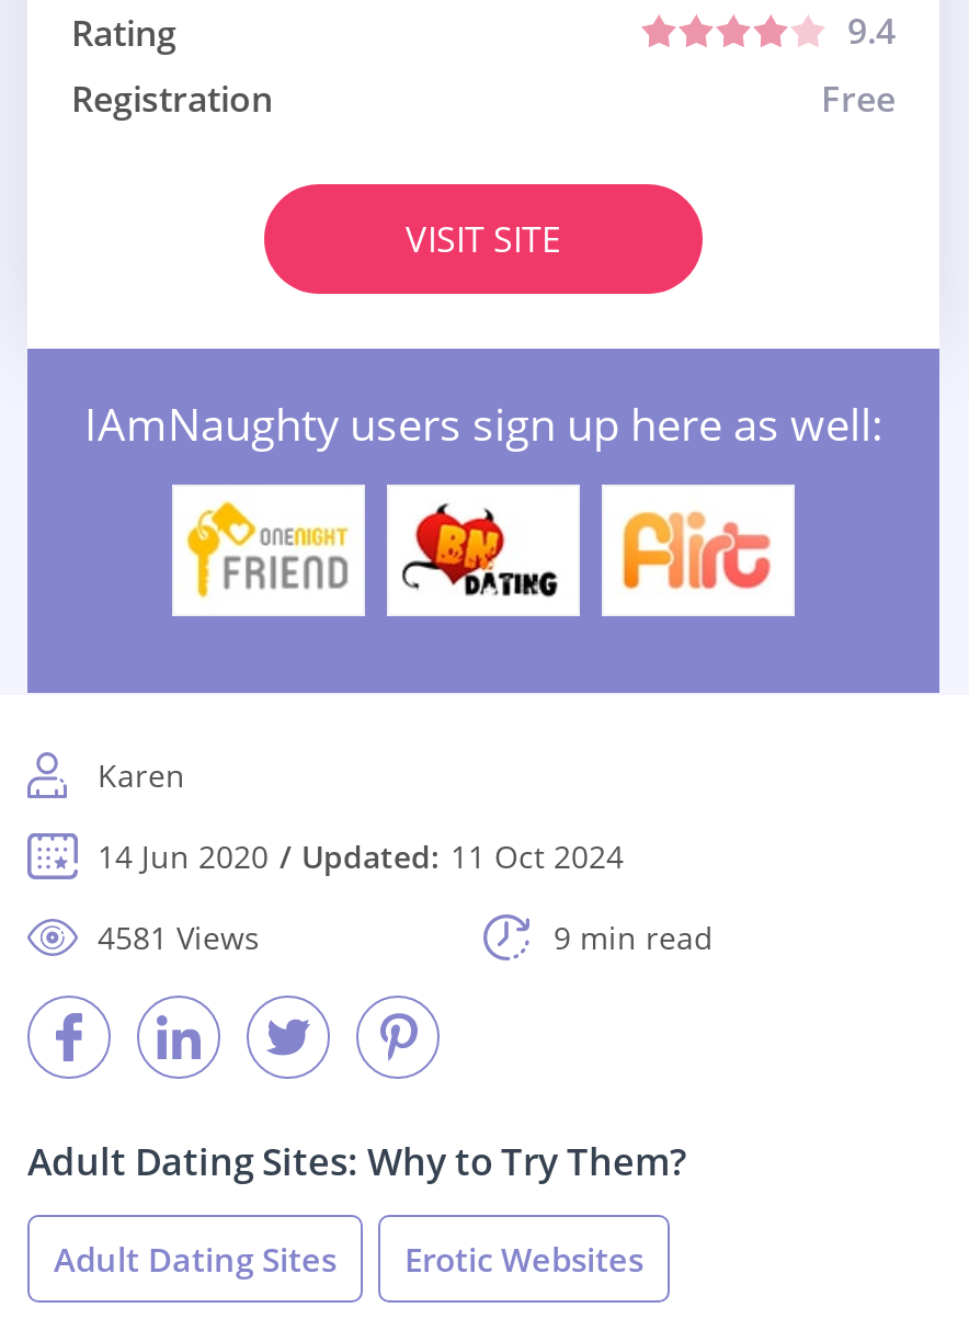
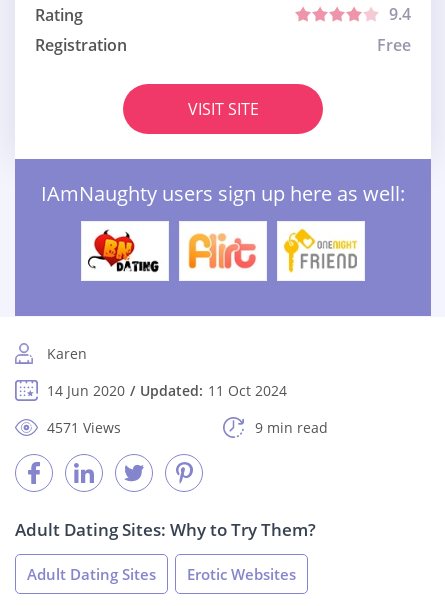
- [image]
+ [image]

- [image]
+ [image]

- [image]
+ [image]

- 4581 Views
+ 4571 Views
